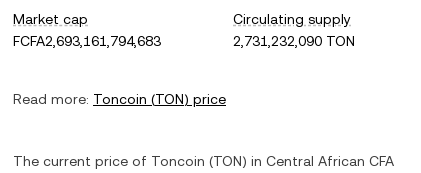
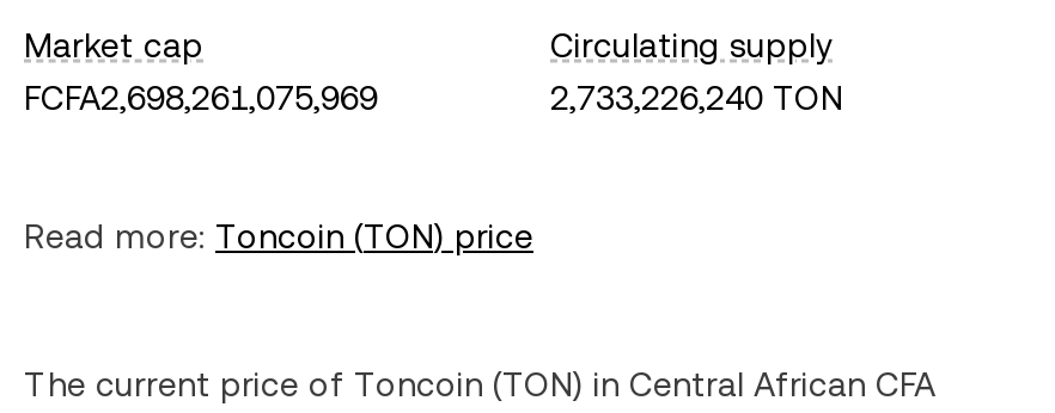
- FCFA2,693,161,794,683
+ FCFA2,698,261,075,969

- 2,731,232,090 TON
+ 2,733,226,240 TON
